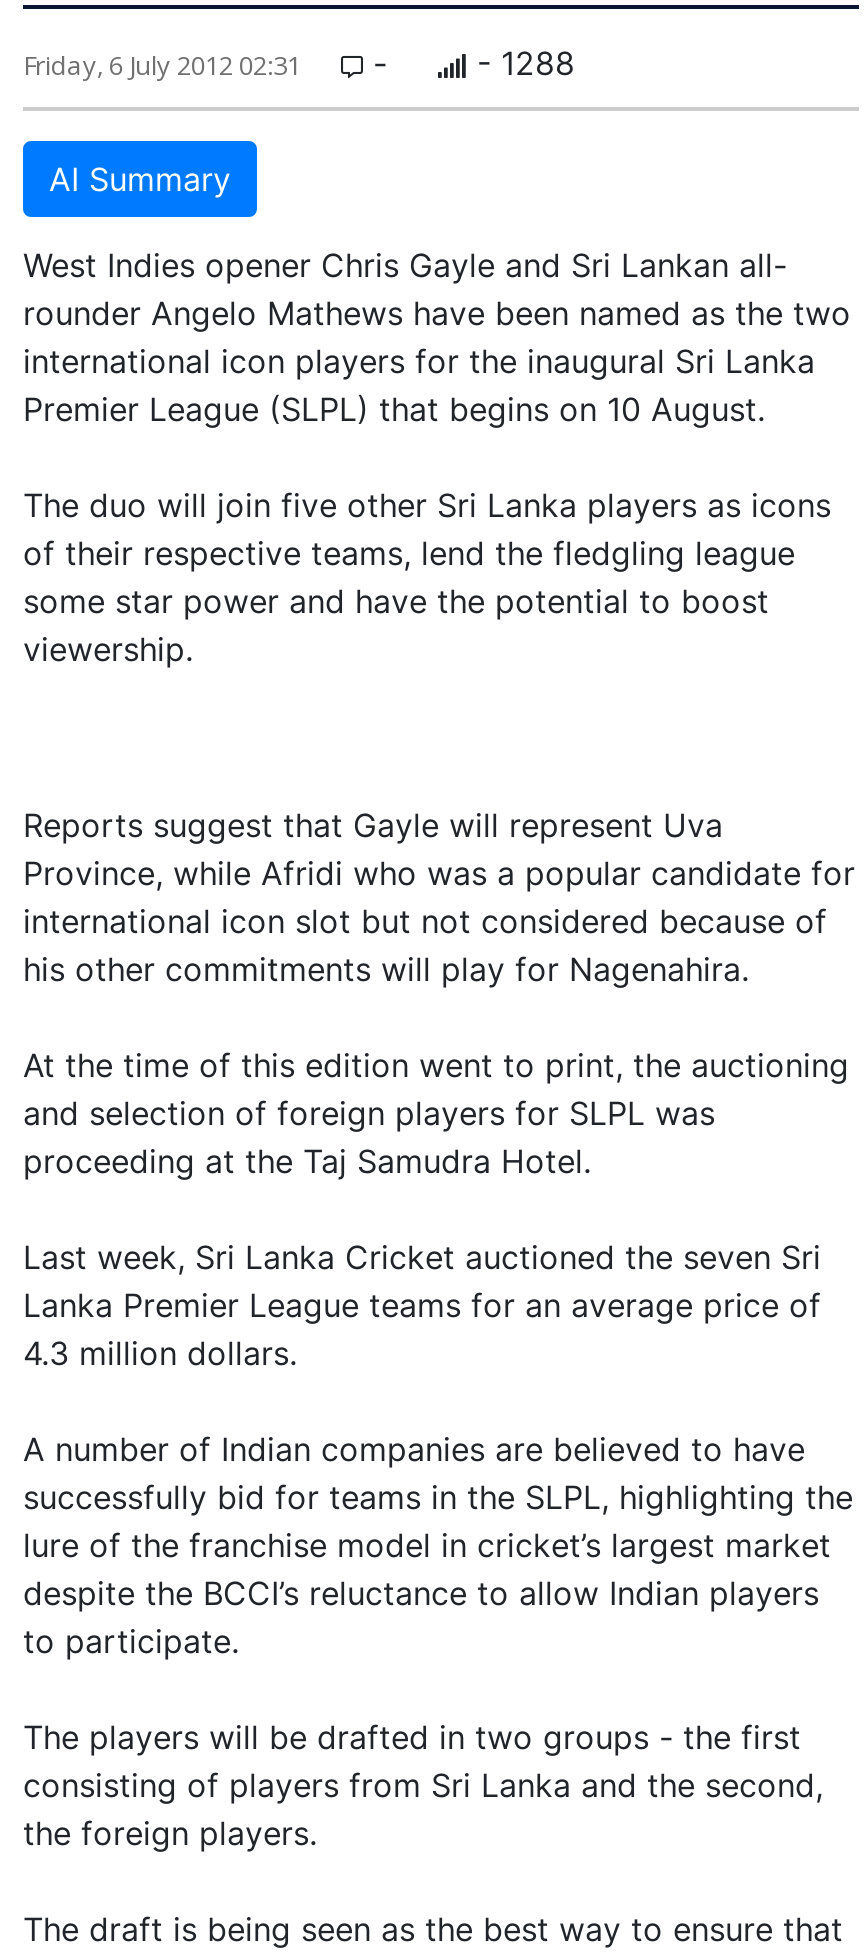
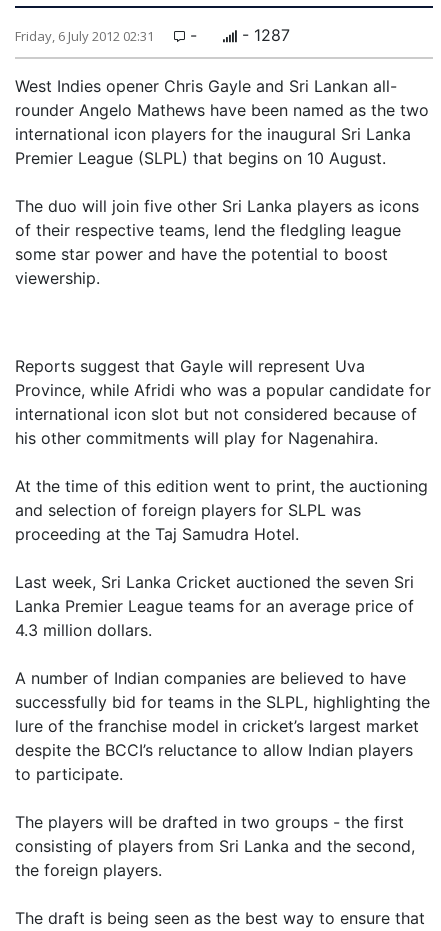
- - 1288
- AI Summary
+ - 1287
